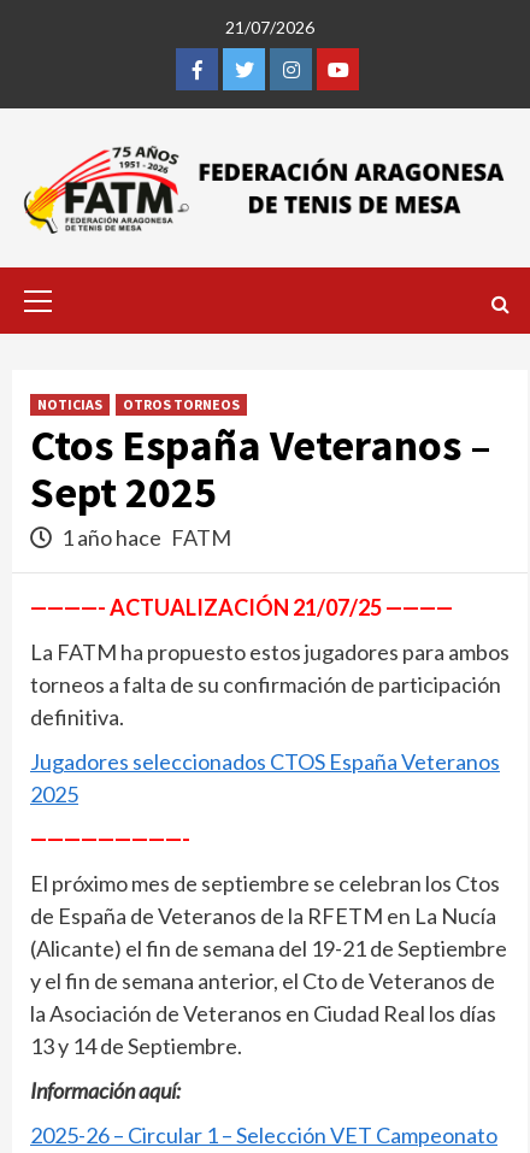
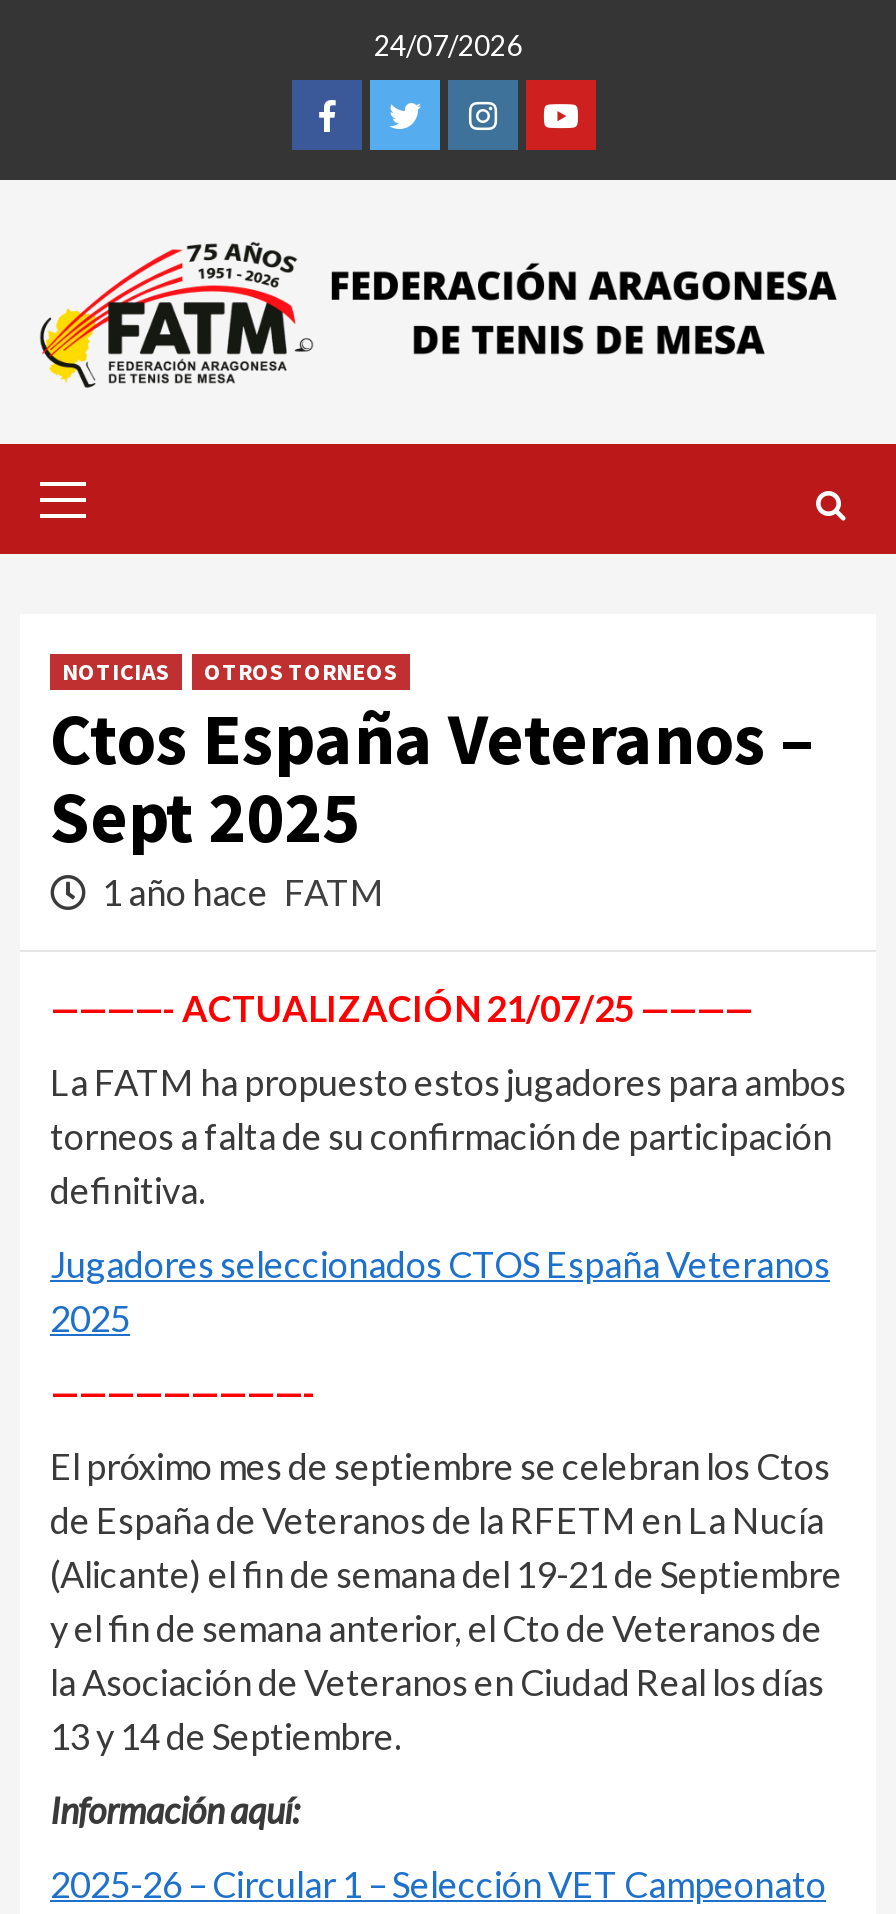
- 21/07/2026
+ 24/07/2026
